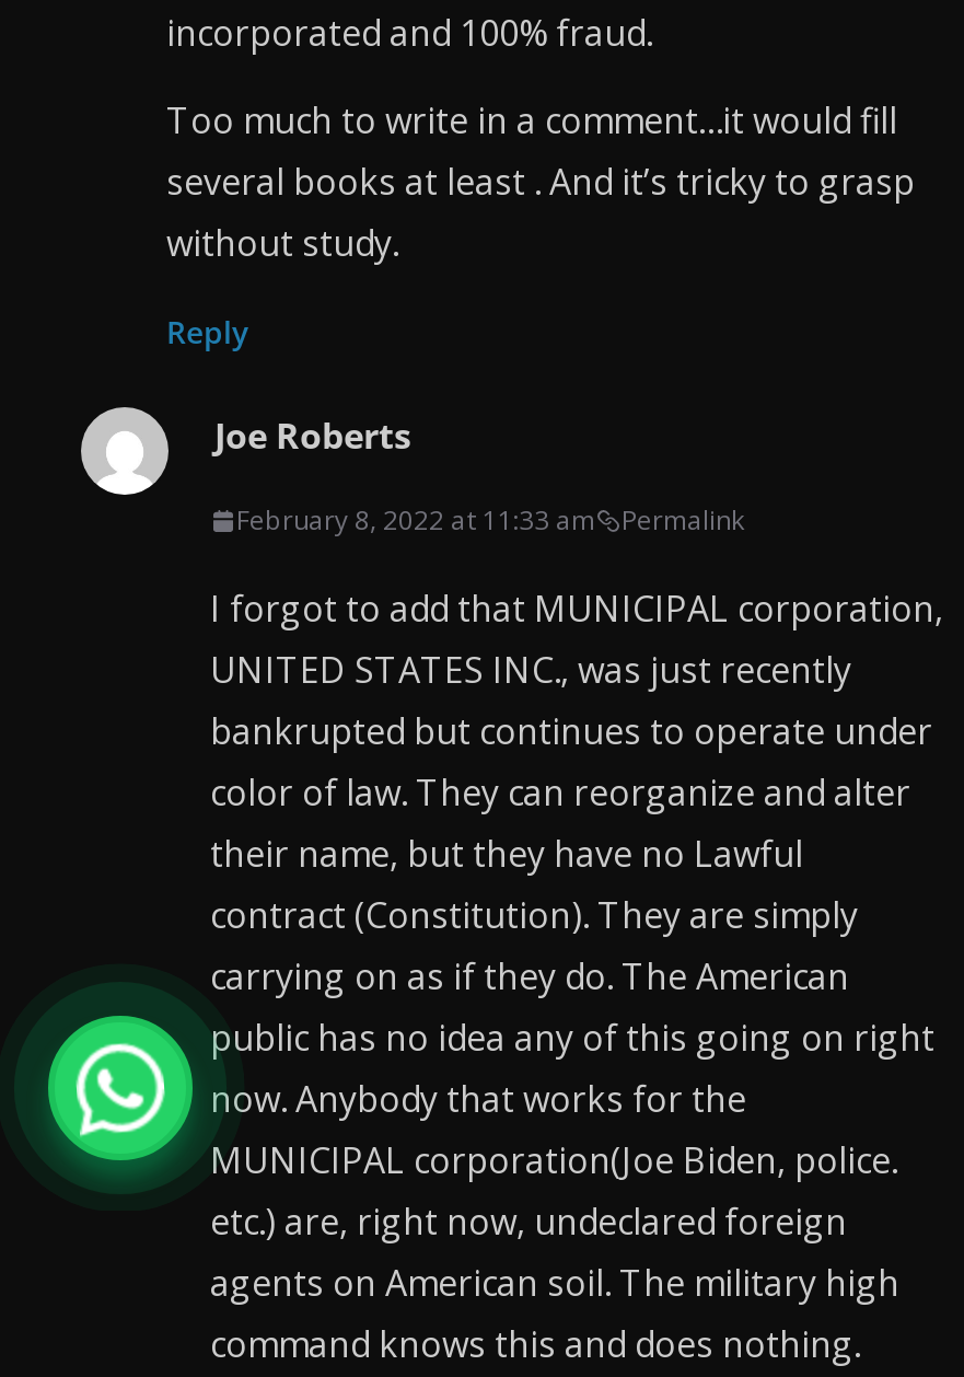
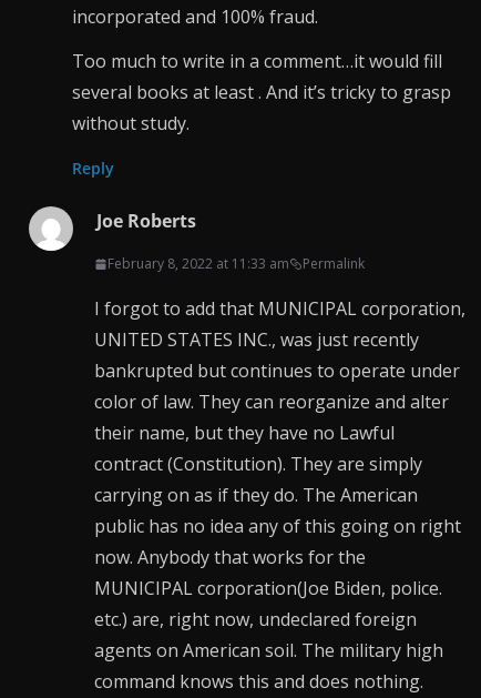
- [image]
